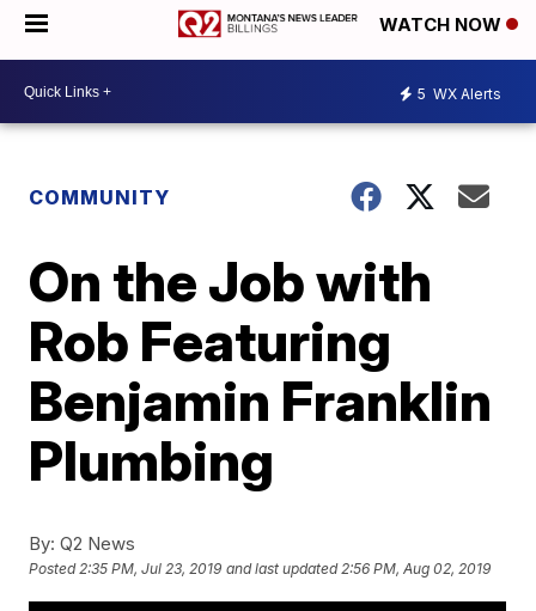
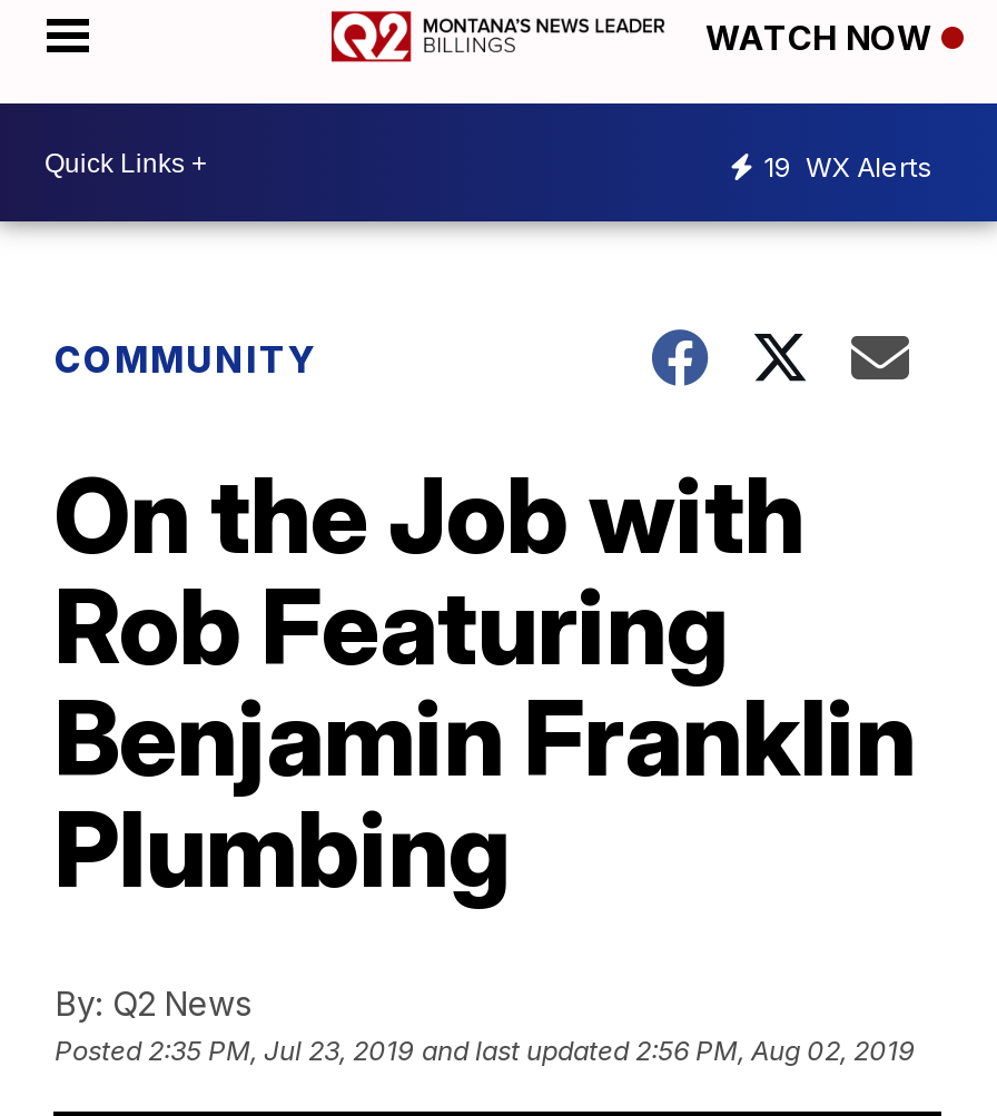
- 5 WX Alerts
+ 19 WX Alerts
